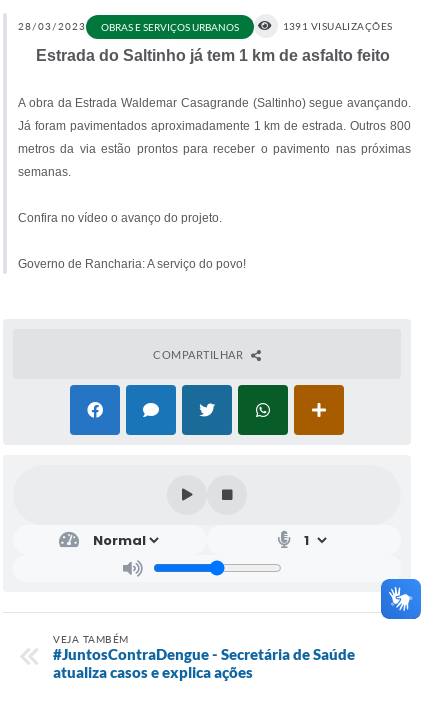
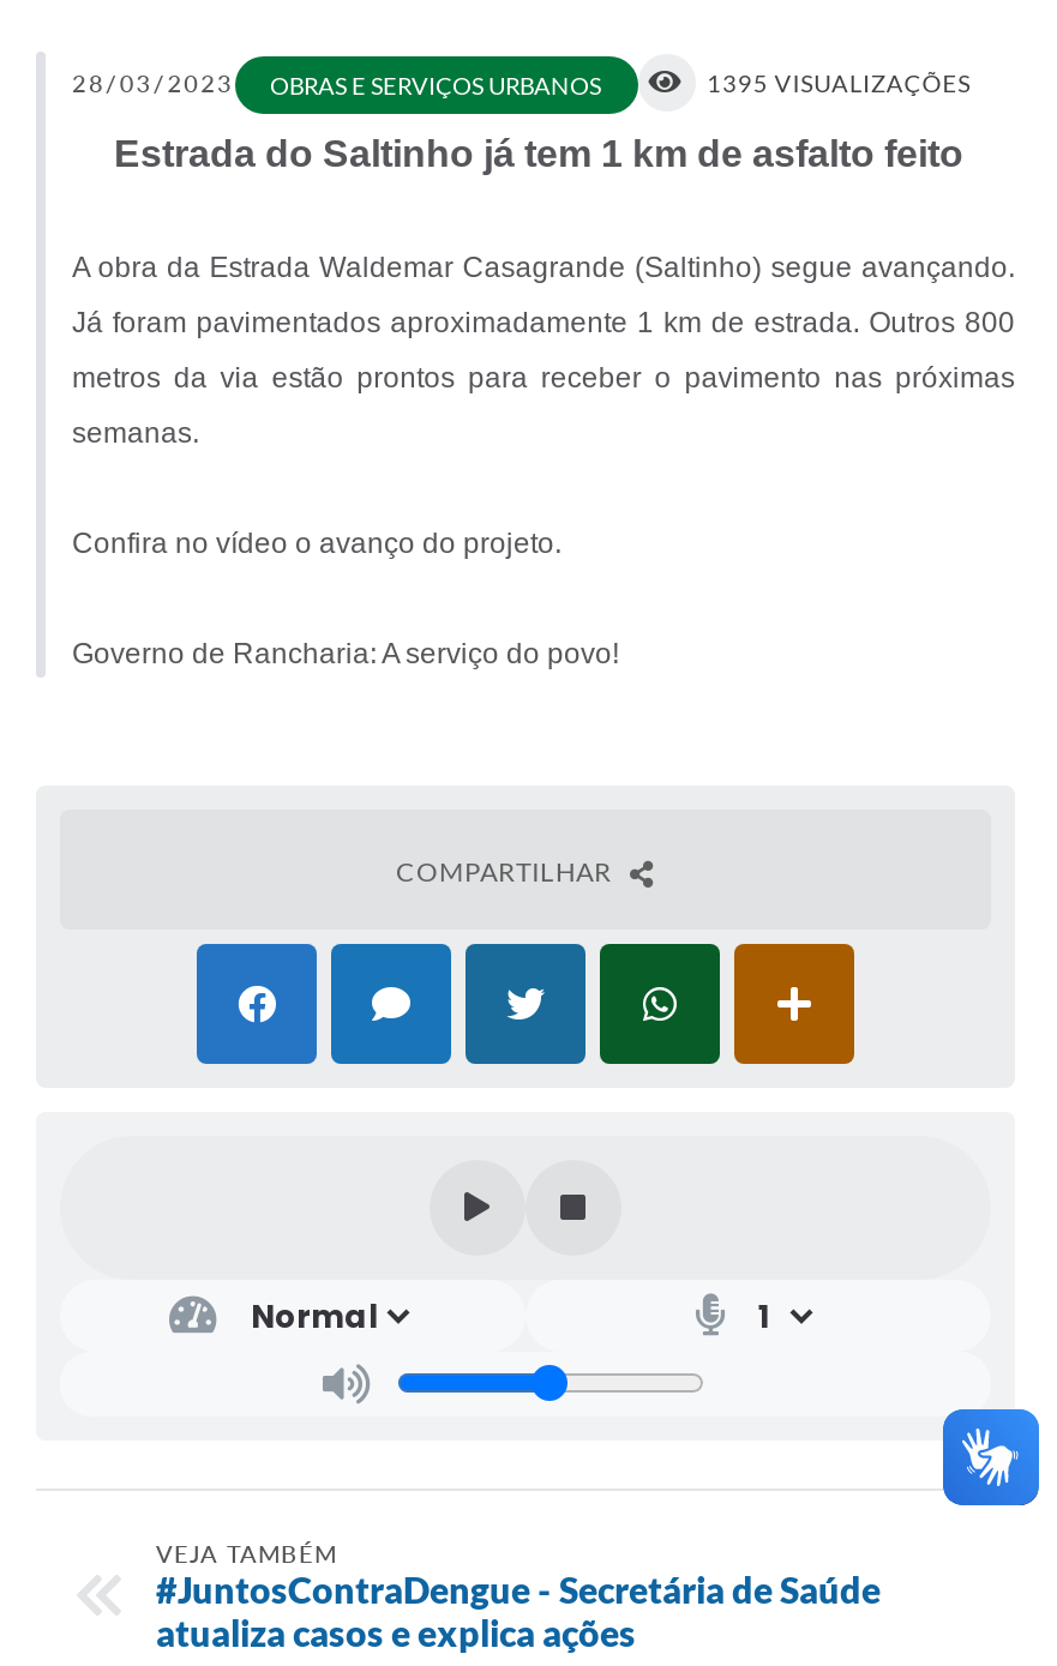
- 1391 VISUALIZAÇÕES
+ 1395 VISUALIZAÇÕES
